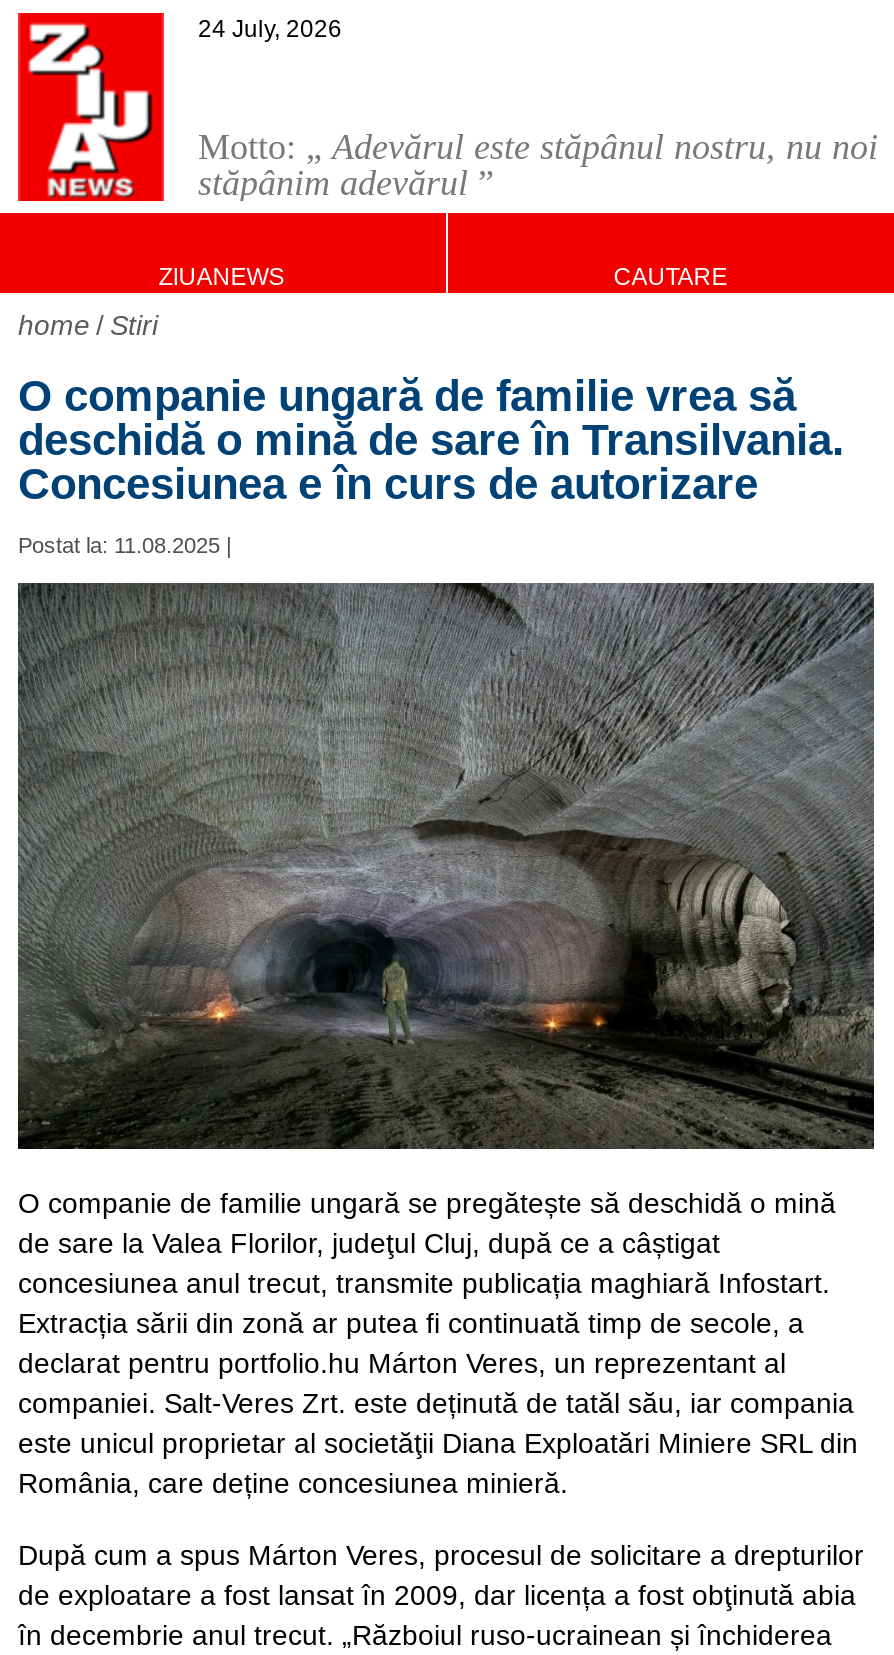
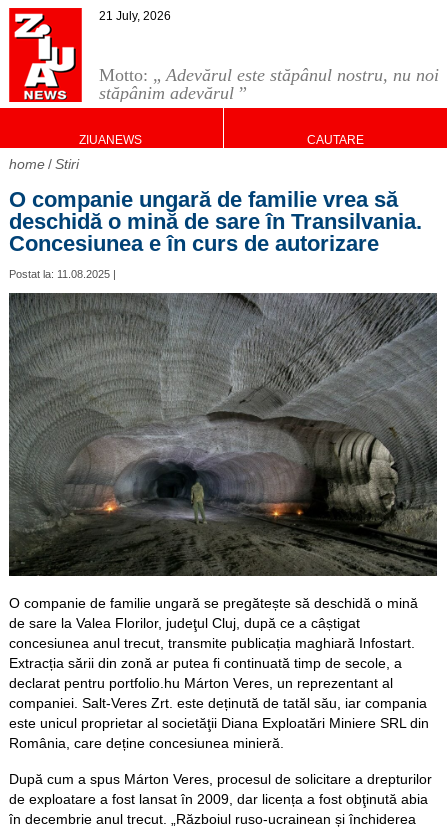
- 24 July, 2026
+ 21 July, 2026
